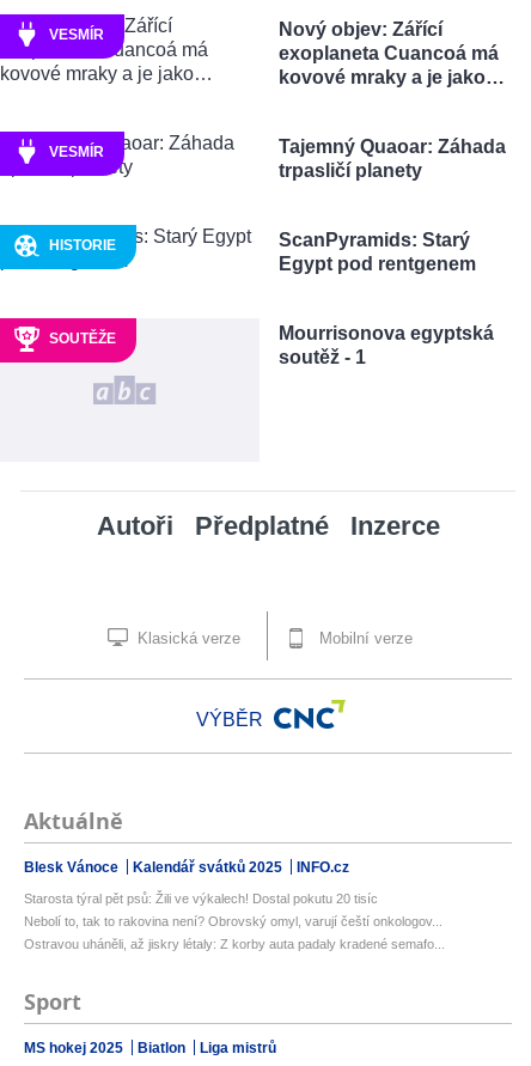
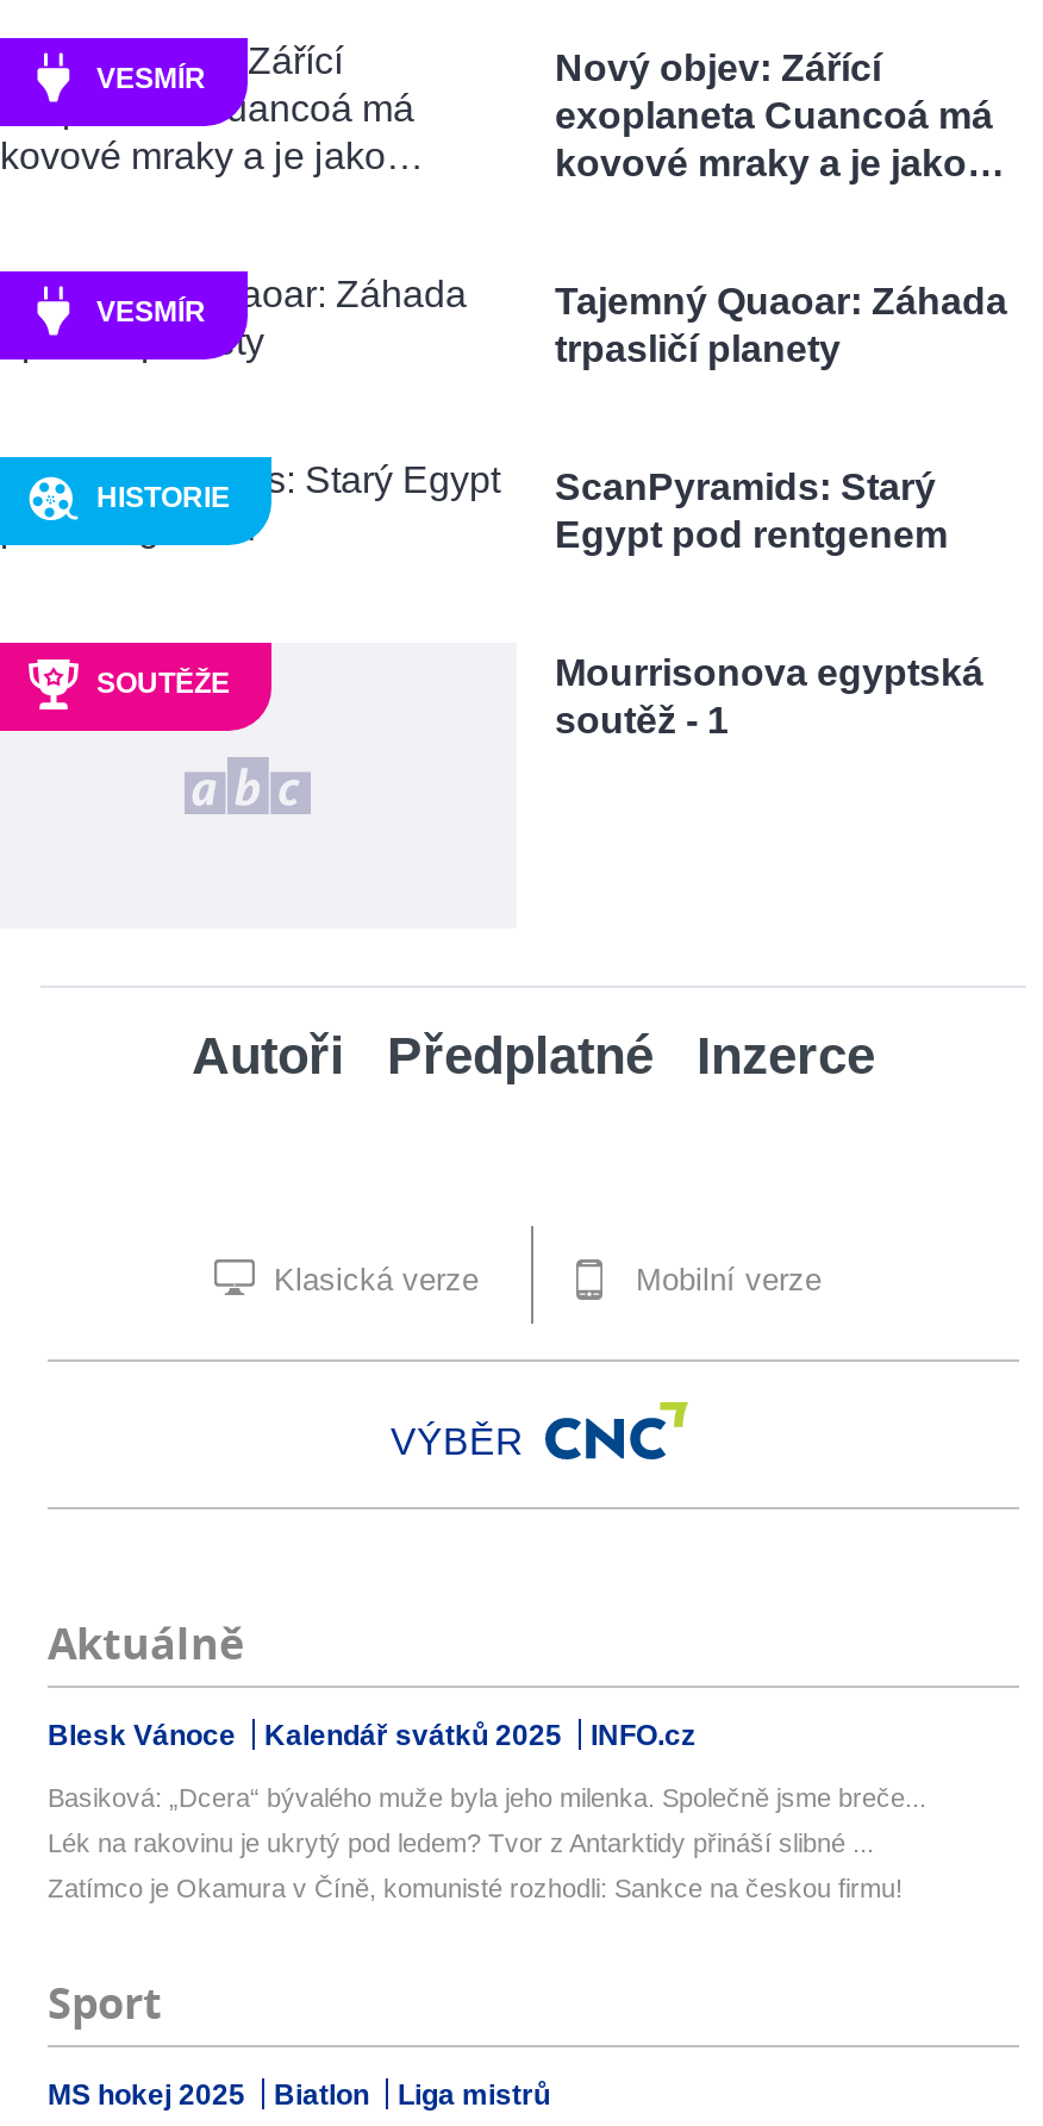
- Starosta týral pět psů: Žili ve výkalech! Dostal pokutu 20 tisíc
+ Basiková: „Dcera“ bývalého muže byla jeho milenka. Společně jsme breče...

- Nebolí to, tak to rakovina není? Obrovský omyl, varují čeští onkologov...
+ Lék na rakovinu je ukrytý pod ledem? Tvor z Antarktidy přináší slibné ...

- Ostravou uháněli, až jiskry létaly: Z korby auta padaly kradené semafo...
+ Zatímco je Okamura v Číně, komunisté rozhodli: Sankce na českou firmu!
